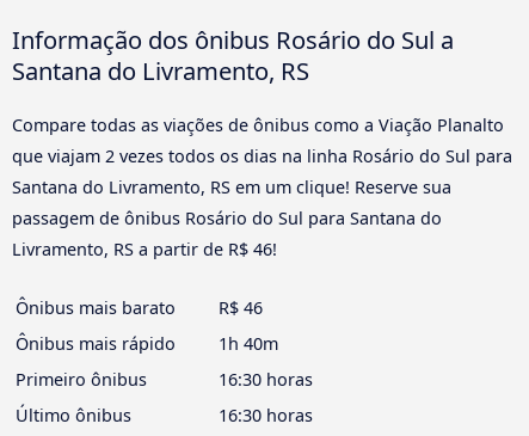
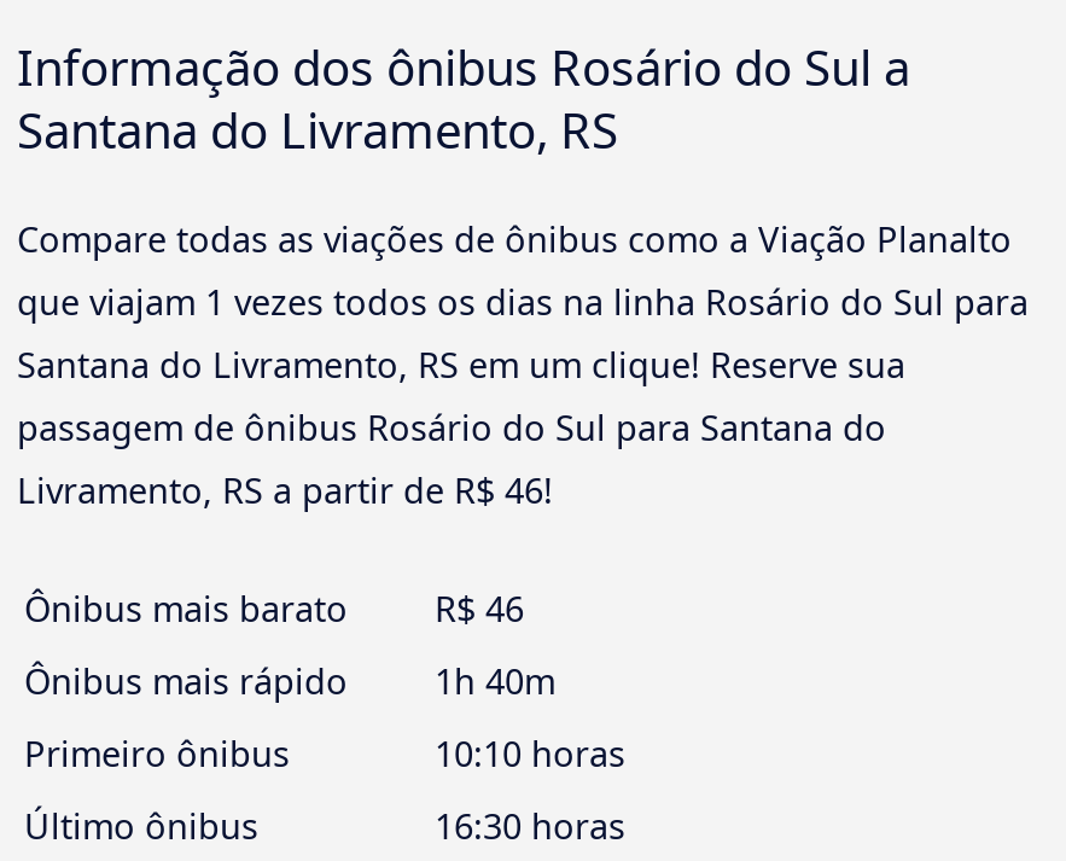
- que viajam 2 vezes todos os dias na linha Rosário do Sul para
+ que viajam 1 vezes todos os dias na linha Rosário do Sul para

- 16:30 horas
+ 10:10 horas
